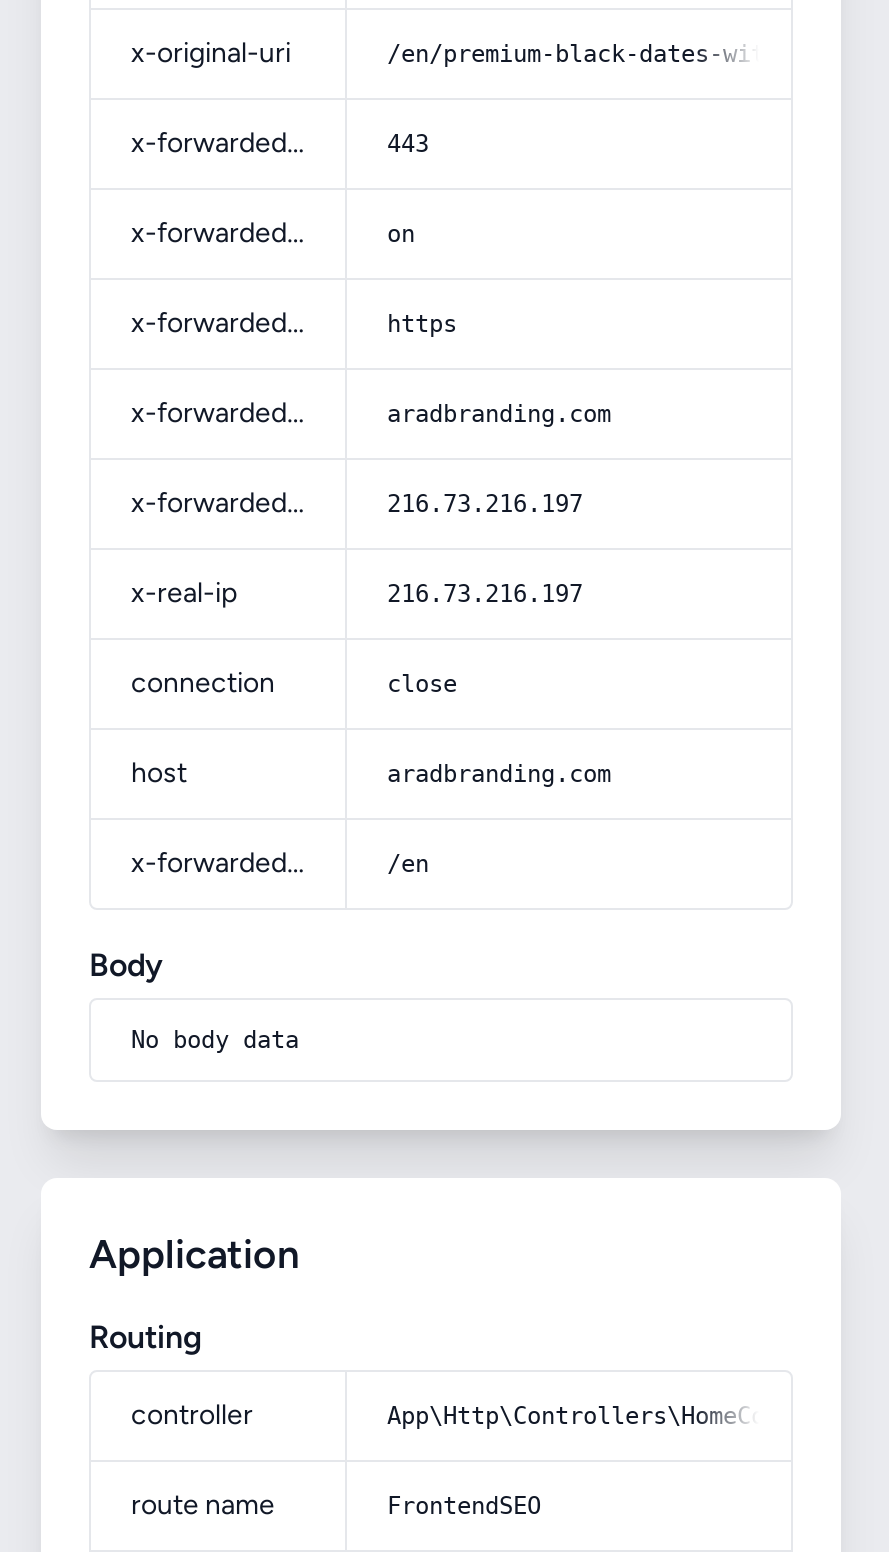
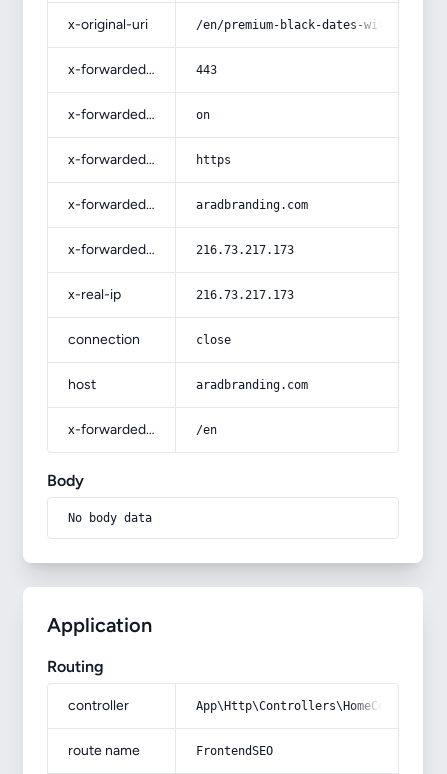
- 216.73.216.197
+ 216.73.217.173

- 216.73.216.197
+ 216.73.217.173
